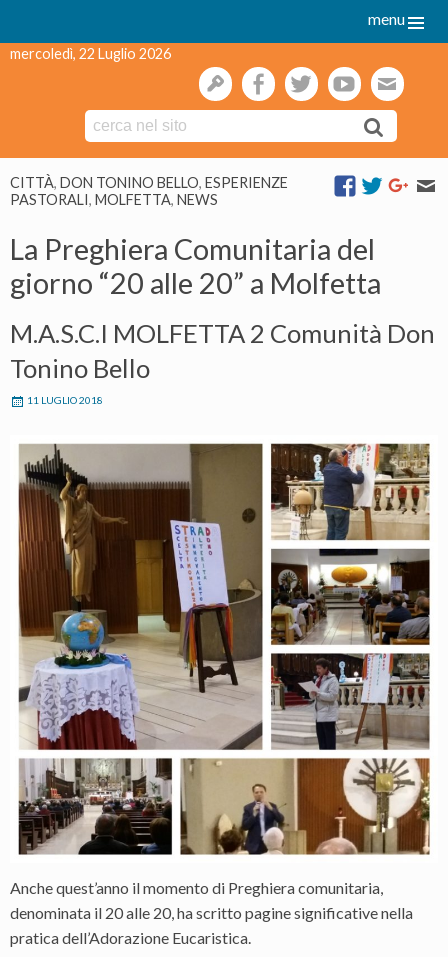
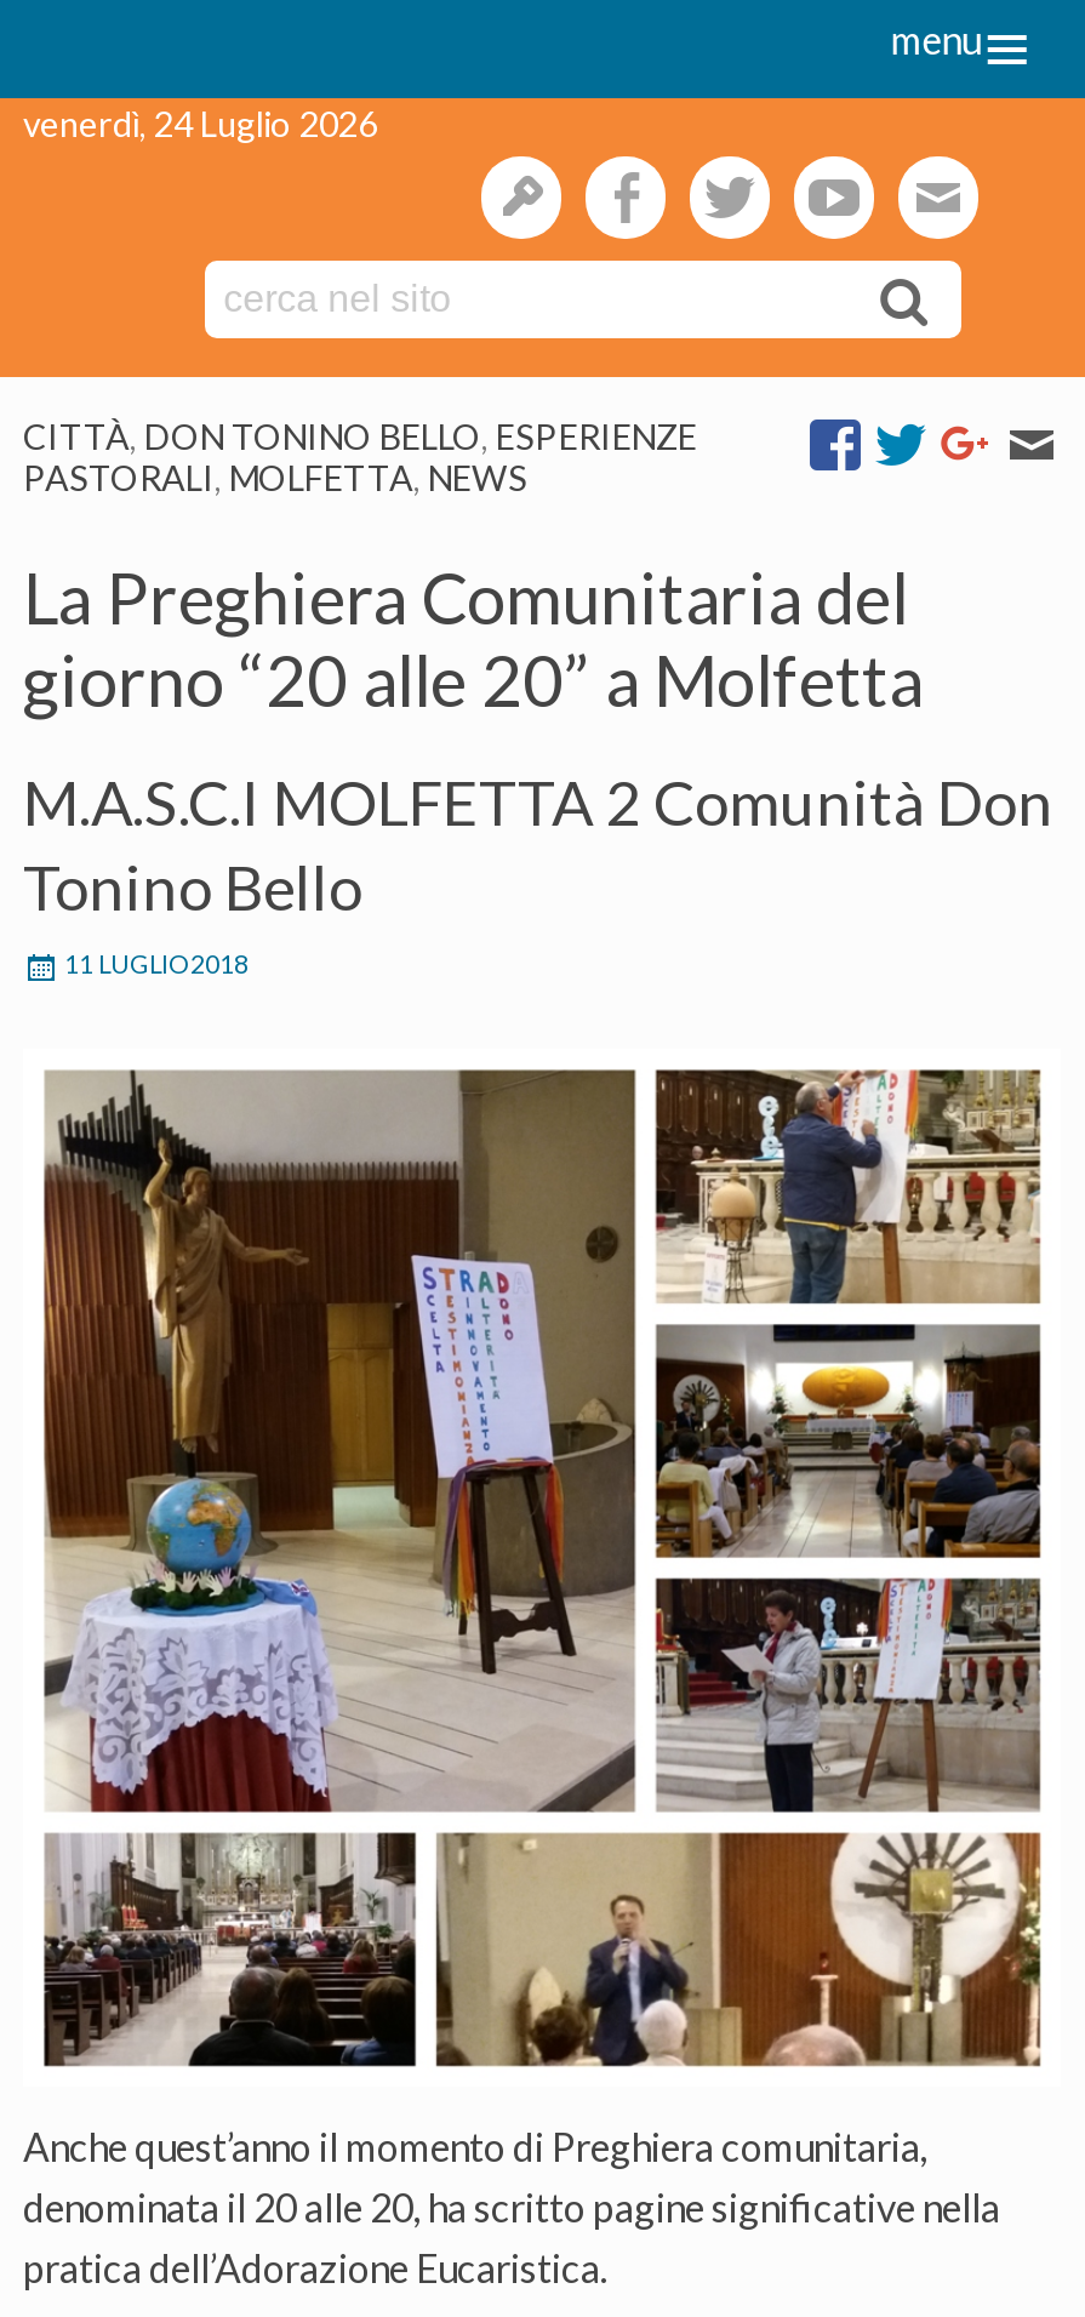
- mercoledì, 22 Luglio 2026
+ venerdì, 24 Luglio 2026
